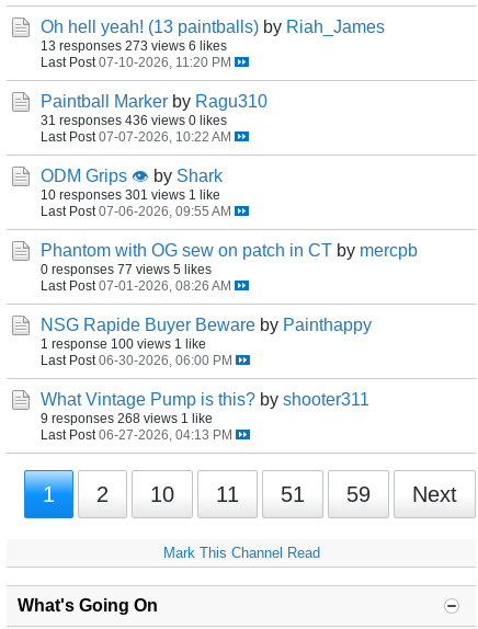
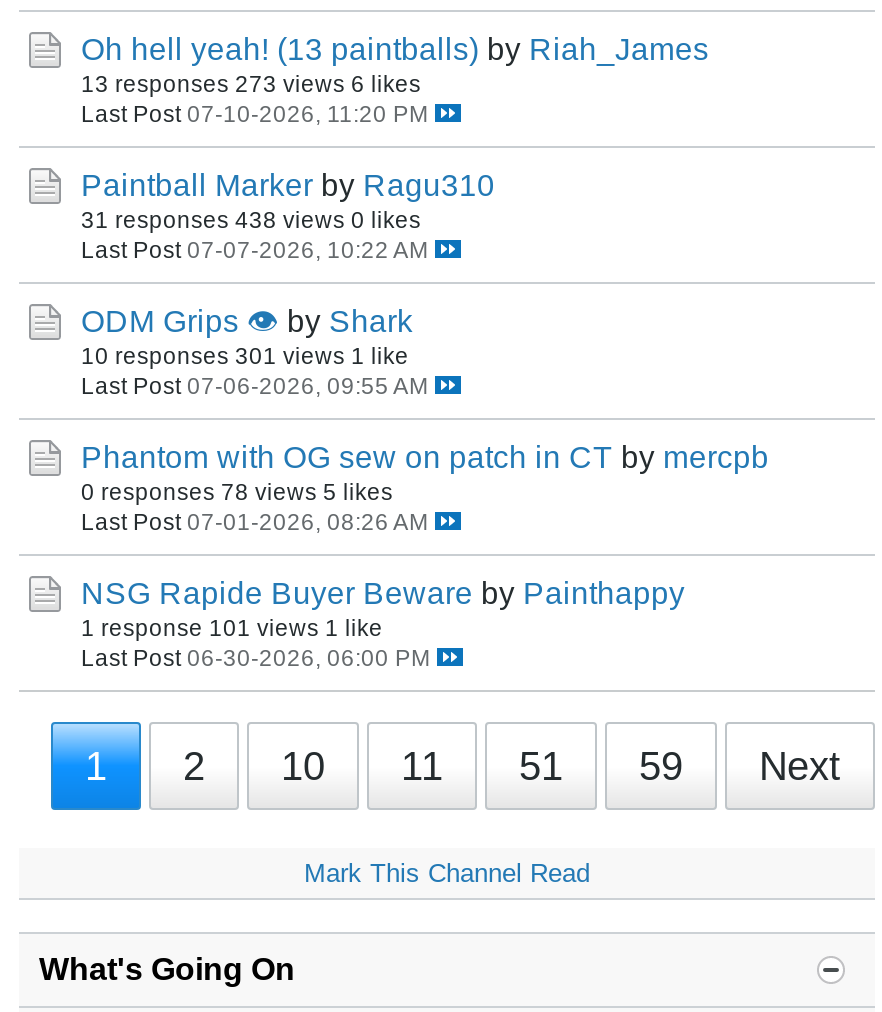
- 31 responses 436 views 0 likes
+ 31 responses 438 views 0 likes

- 0 responses 77 views 5 likes
+ 0 responses 78 views 5 likes

- 1 response 100 views 1 like
+ 1 response 101 views 1 like

- What Vintage Pump is this? by shooter311
- 9 responses 268 views 1 like
- Last Post 06-27-2026, 04:13 PM
